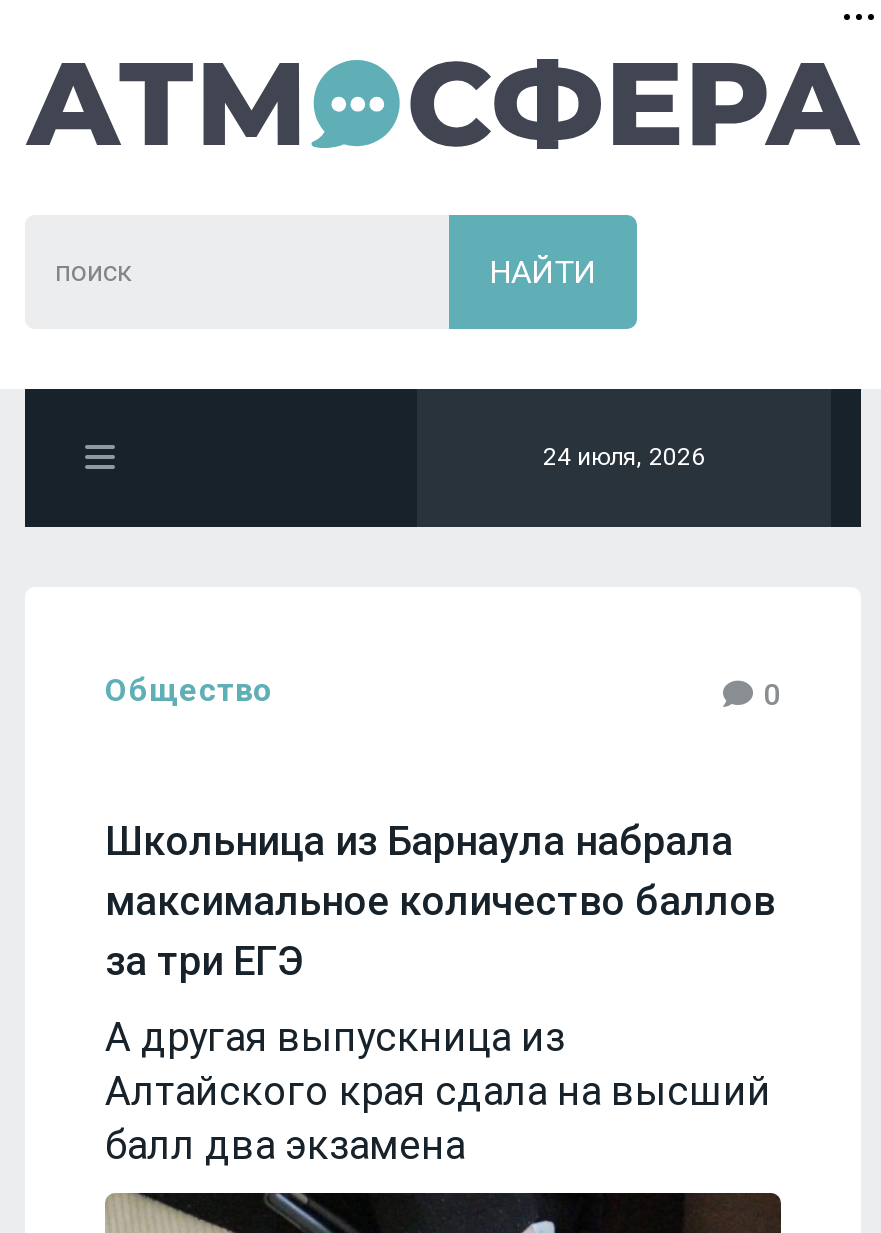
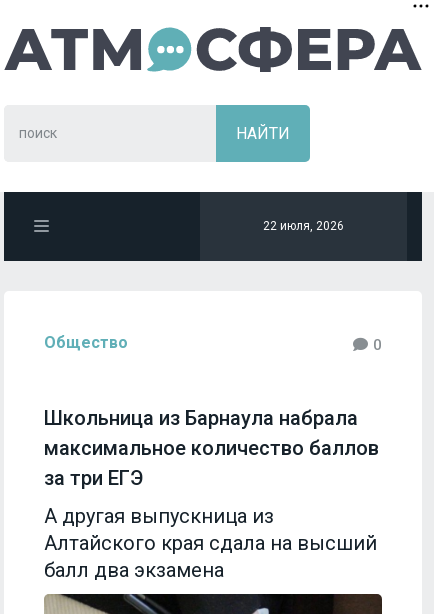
- 24 июля, 2026
+ 22 июля, 2026
